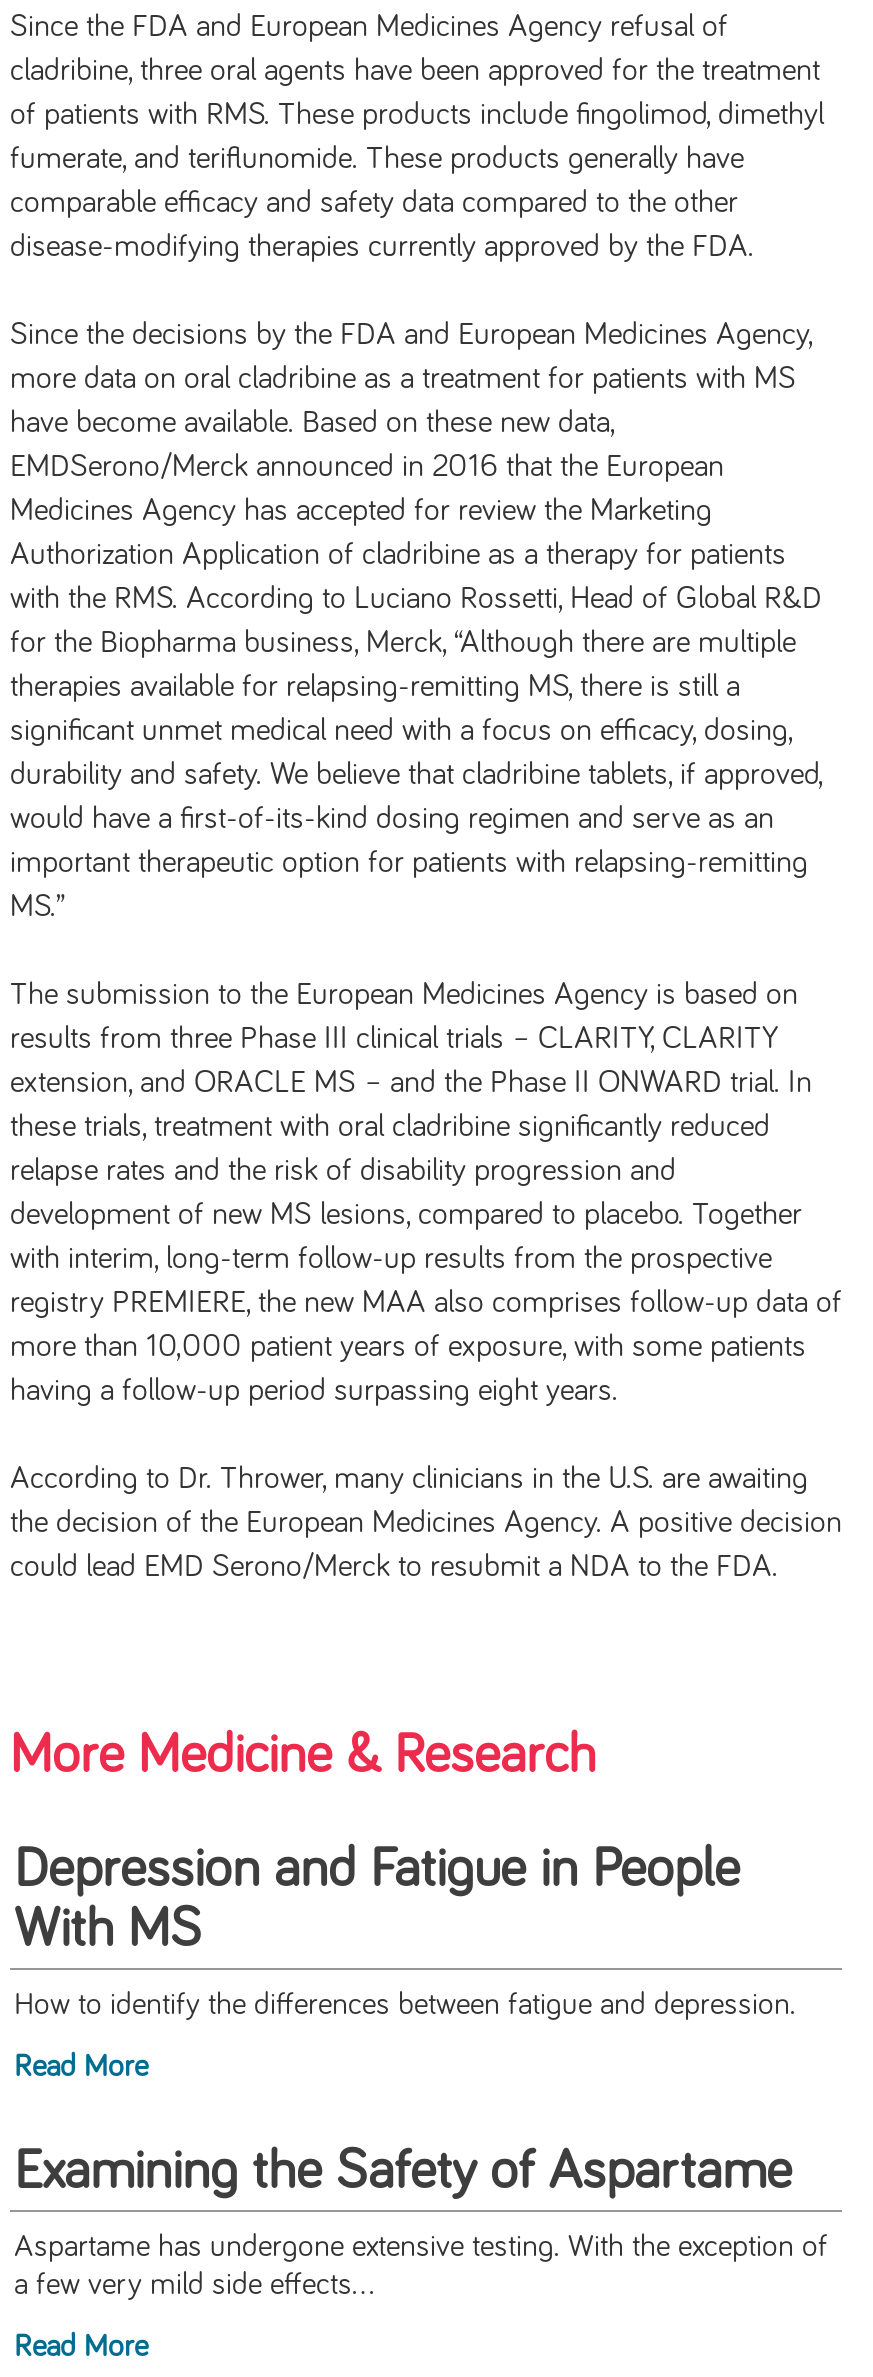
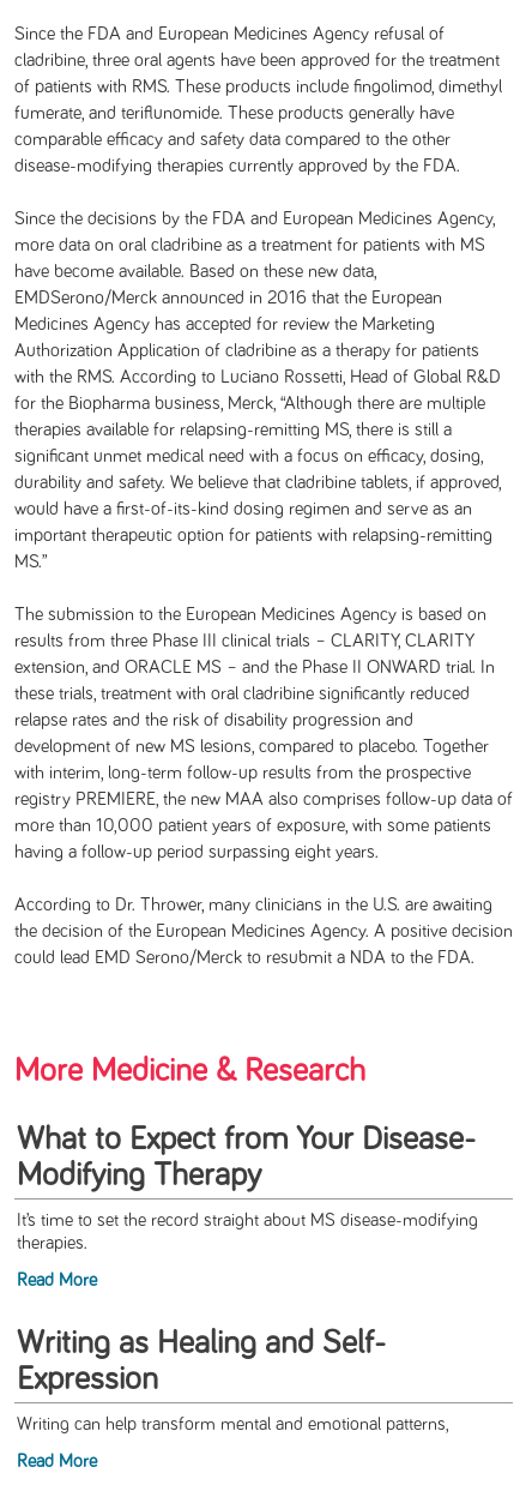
- Depression and Fatigue in People
- With MS
+ What to Expect from Your Disease-
+ Modifying Therapy

- How to identify the differences between fatigue and depression.
+ It’s time to set the record straight about MS disease-modifying
+ therapies.

- Examining the Safety of Aspartame
+ Writing as Healing and Self-
+ Expression

- Aspartame has undergone extensive testing. With the exception of
- a few very mild side effects...
+ Writing can help transform mental and emotional patterns,
